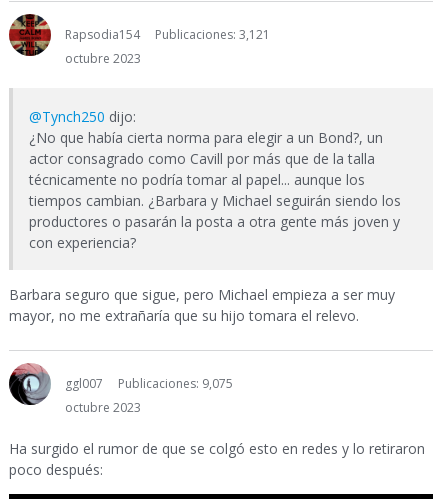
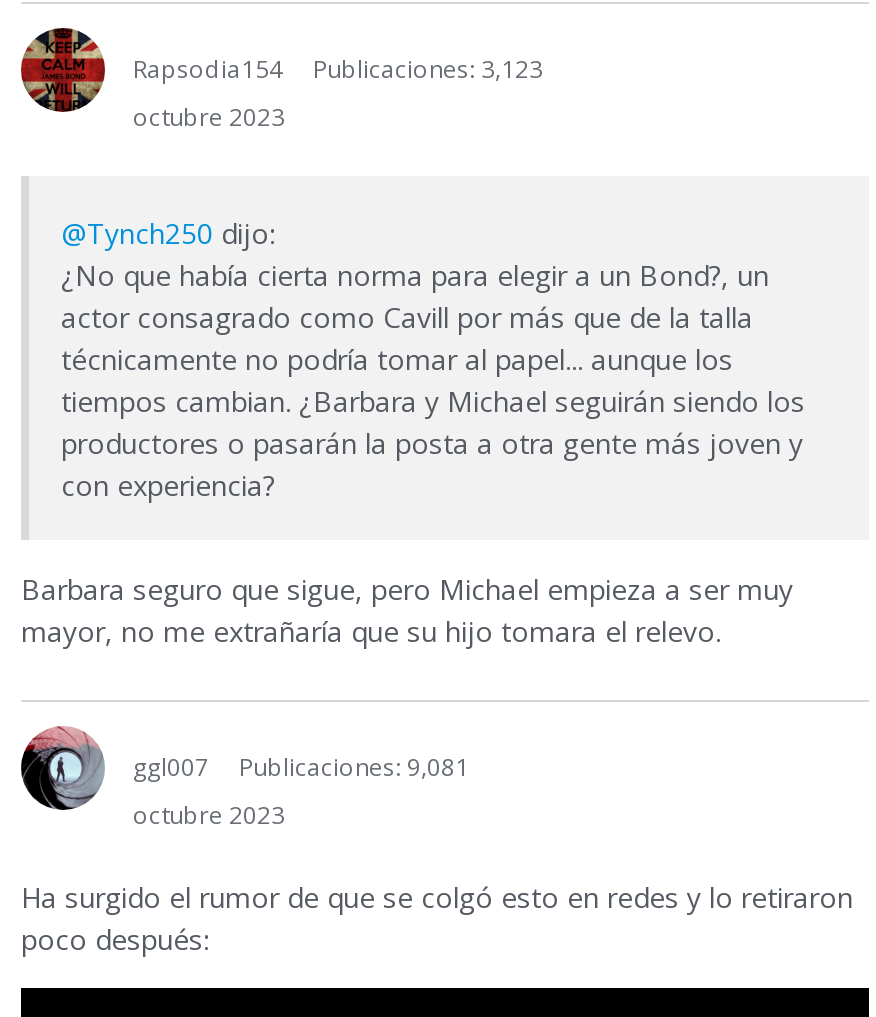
- Publicaciones: 3,121
+ Publicaciones: 3,123

- Publicaciones: 9,075
+ Publicaciones: 9,081
